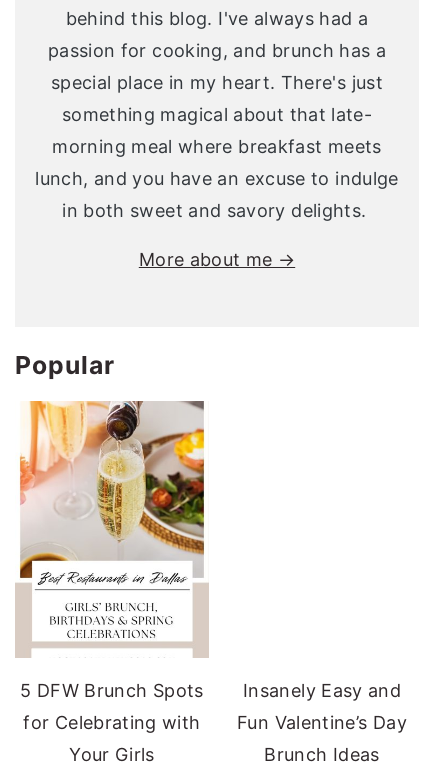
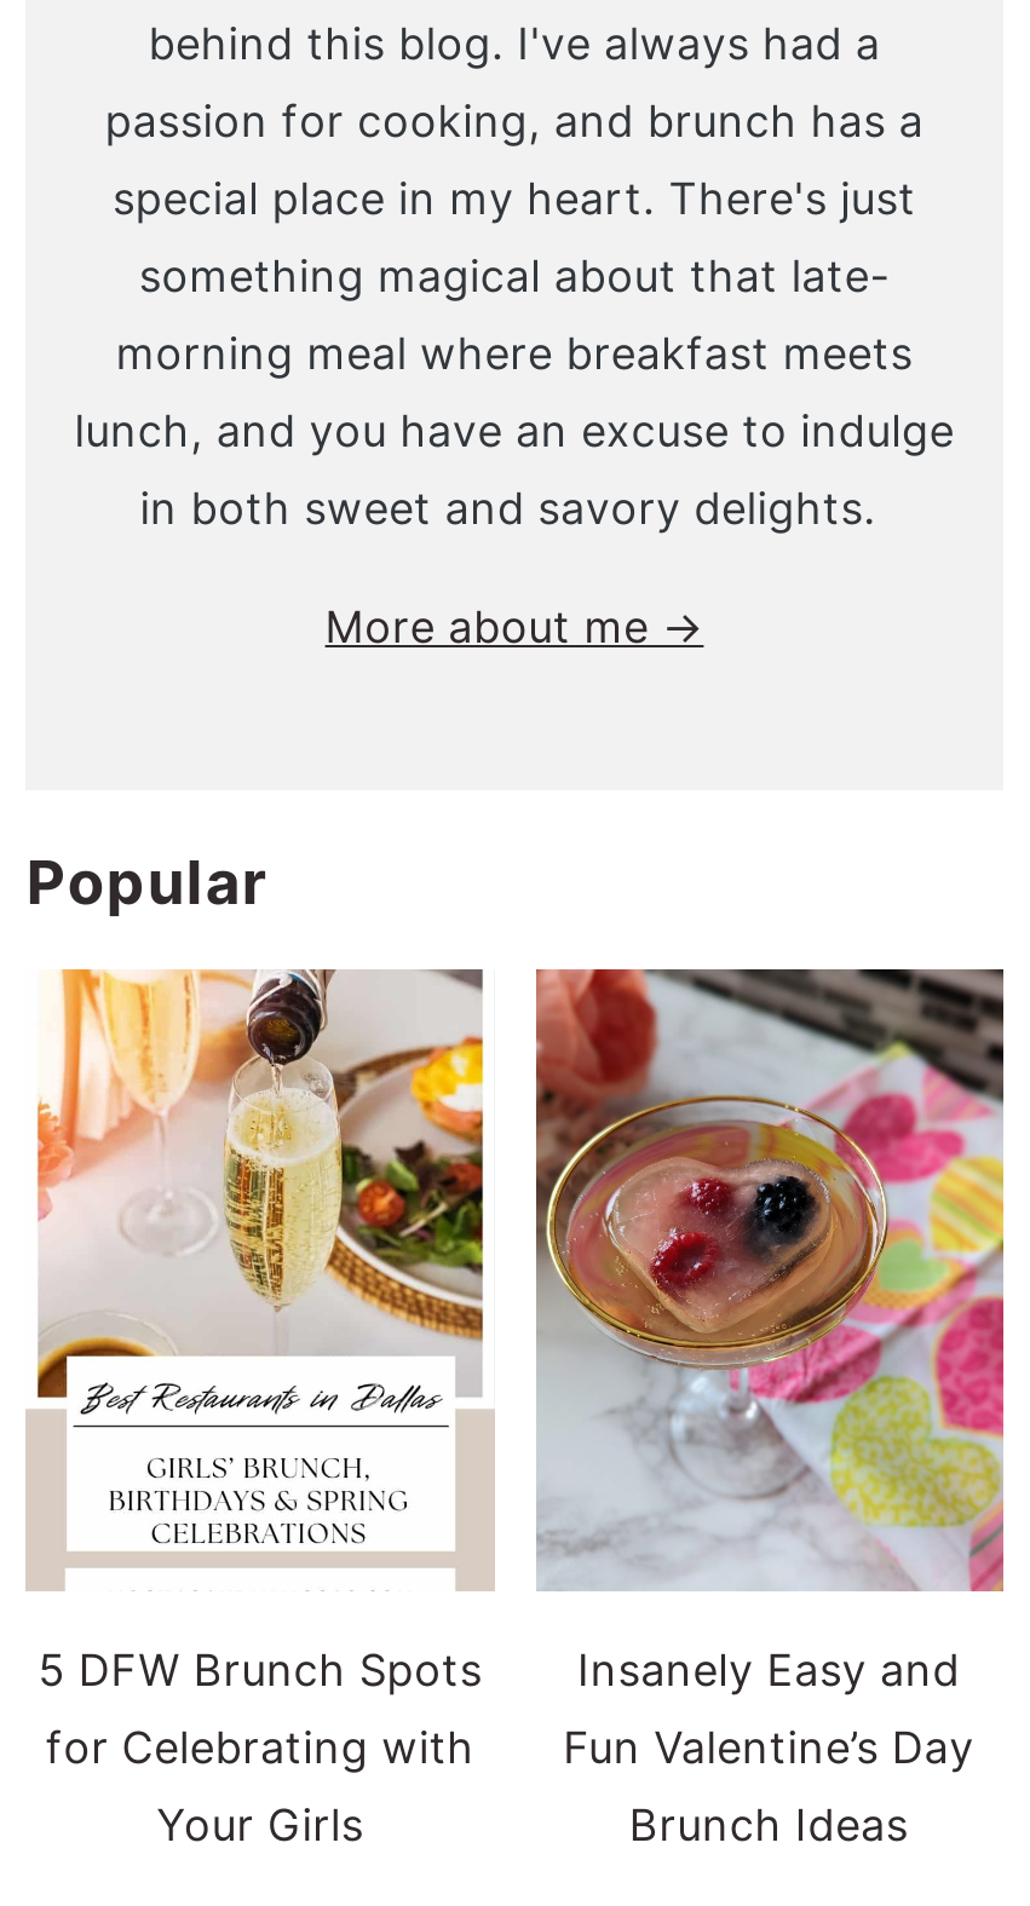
+ [image]
